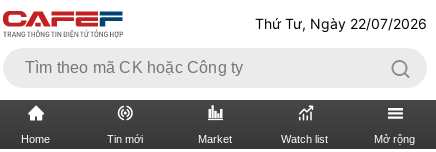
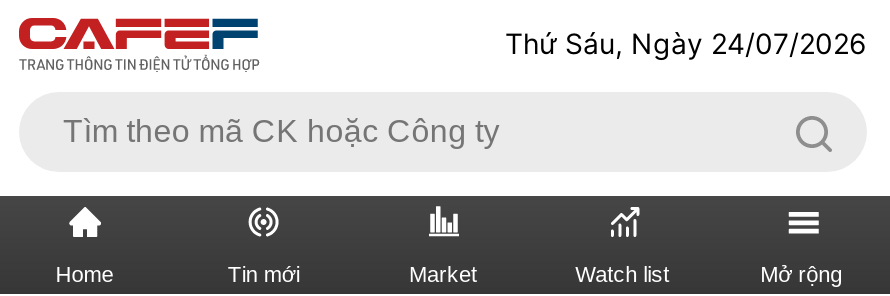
- Thứ Tư, Ngày 22/07/2026
+ Thứ Sáu, Ngày 24/07/2026
